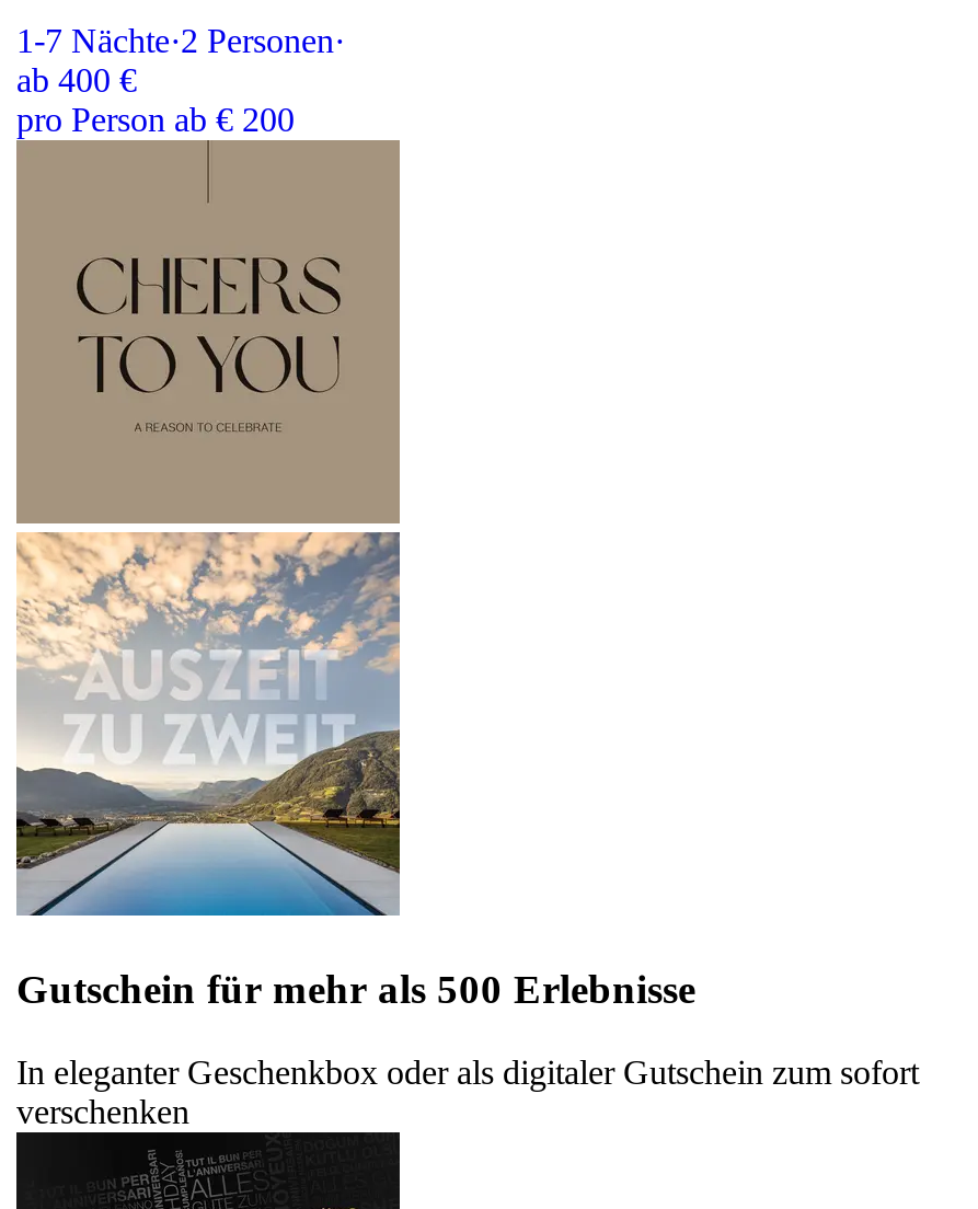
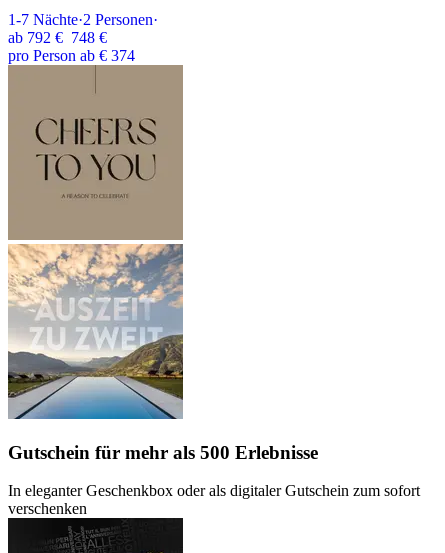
- ab 400 €
- pro Person ab € 200
+ ab 792 € 748 €
+ pro Person ab € 374
